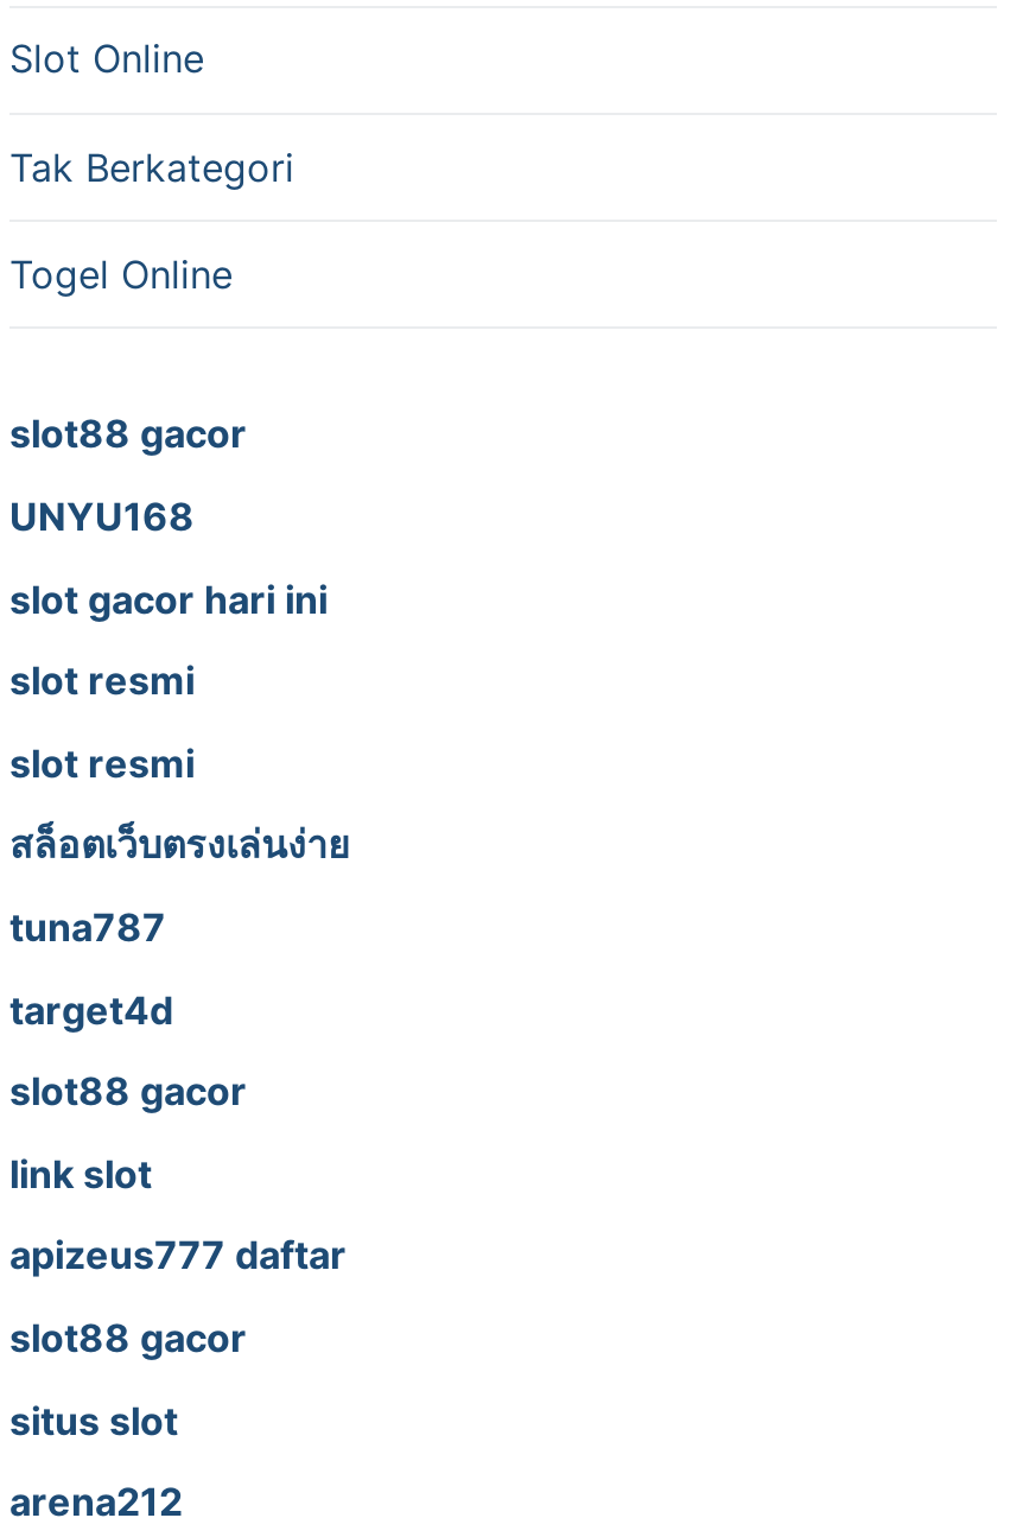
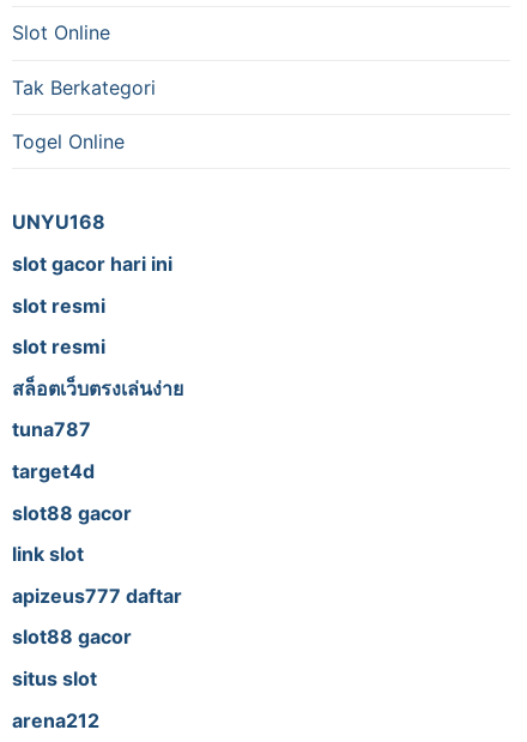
- slot88 gacor
